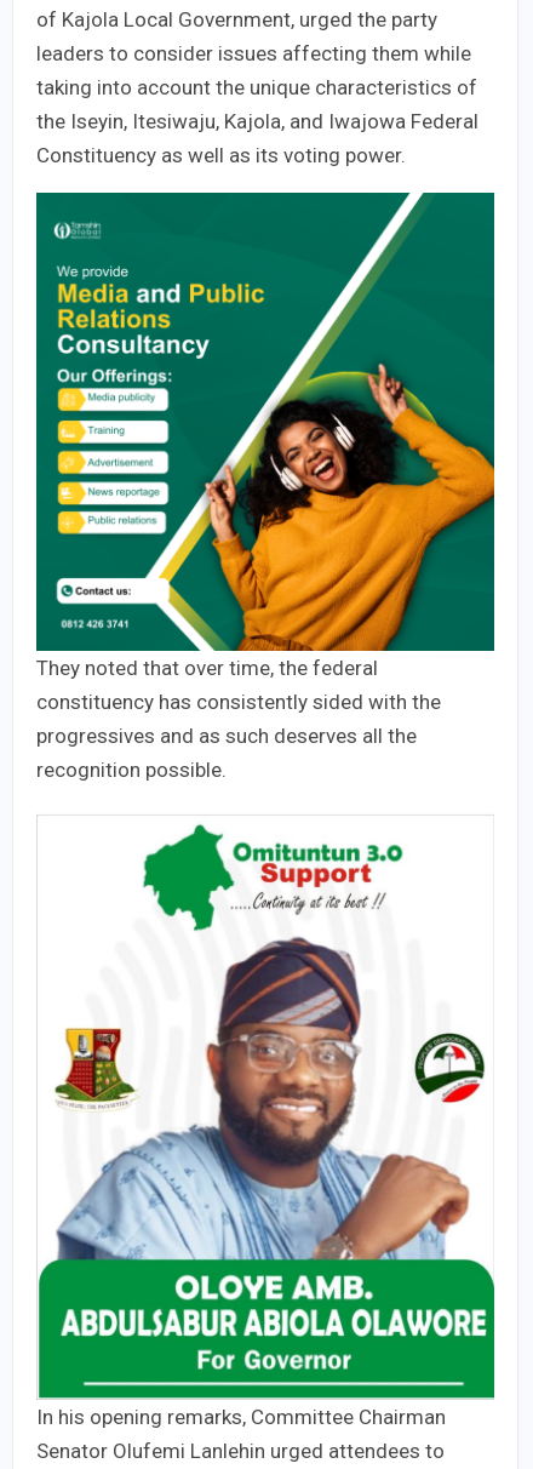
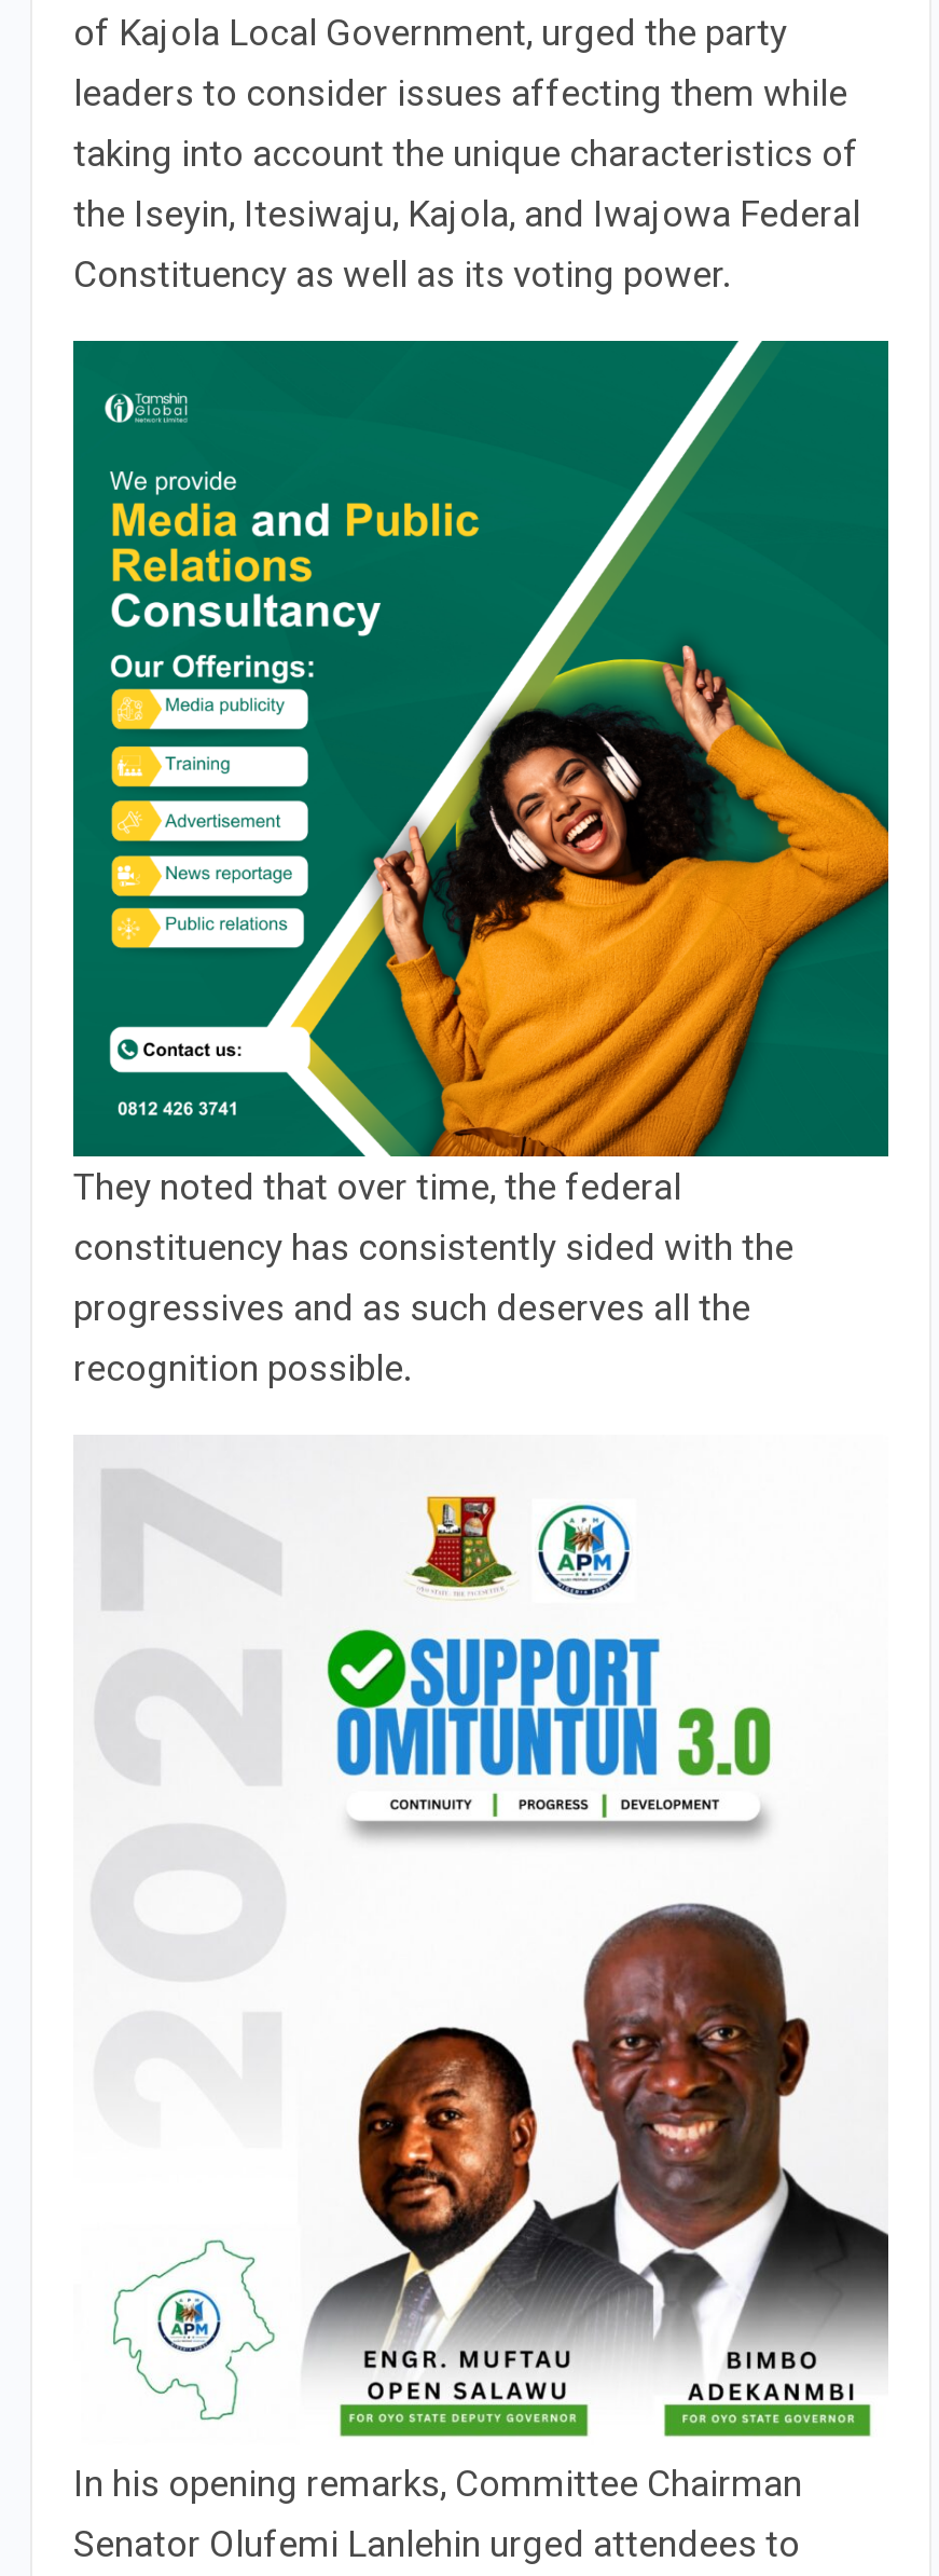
- [image]
+ [image]
